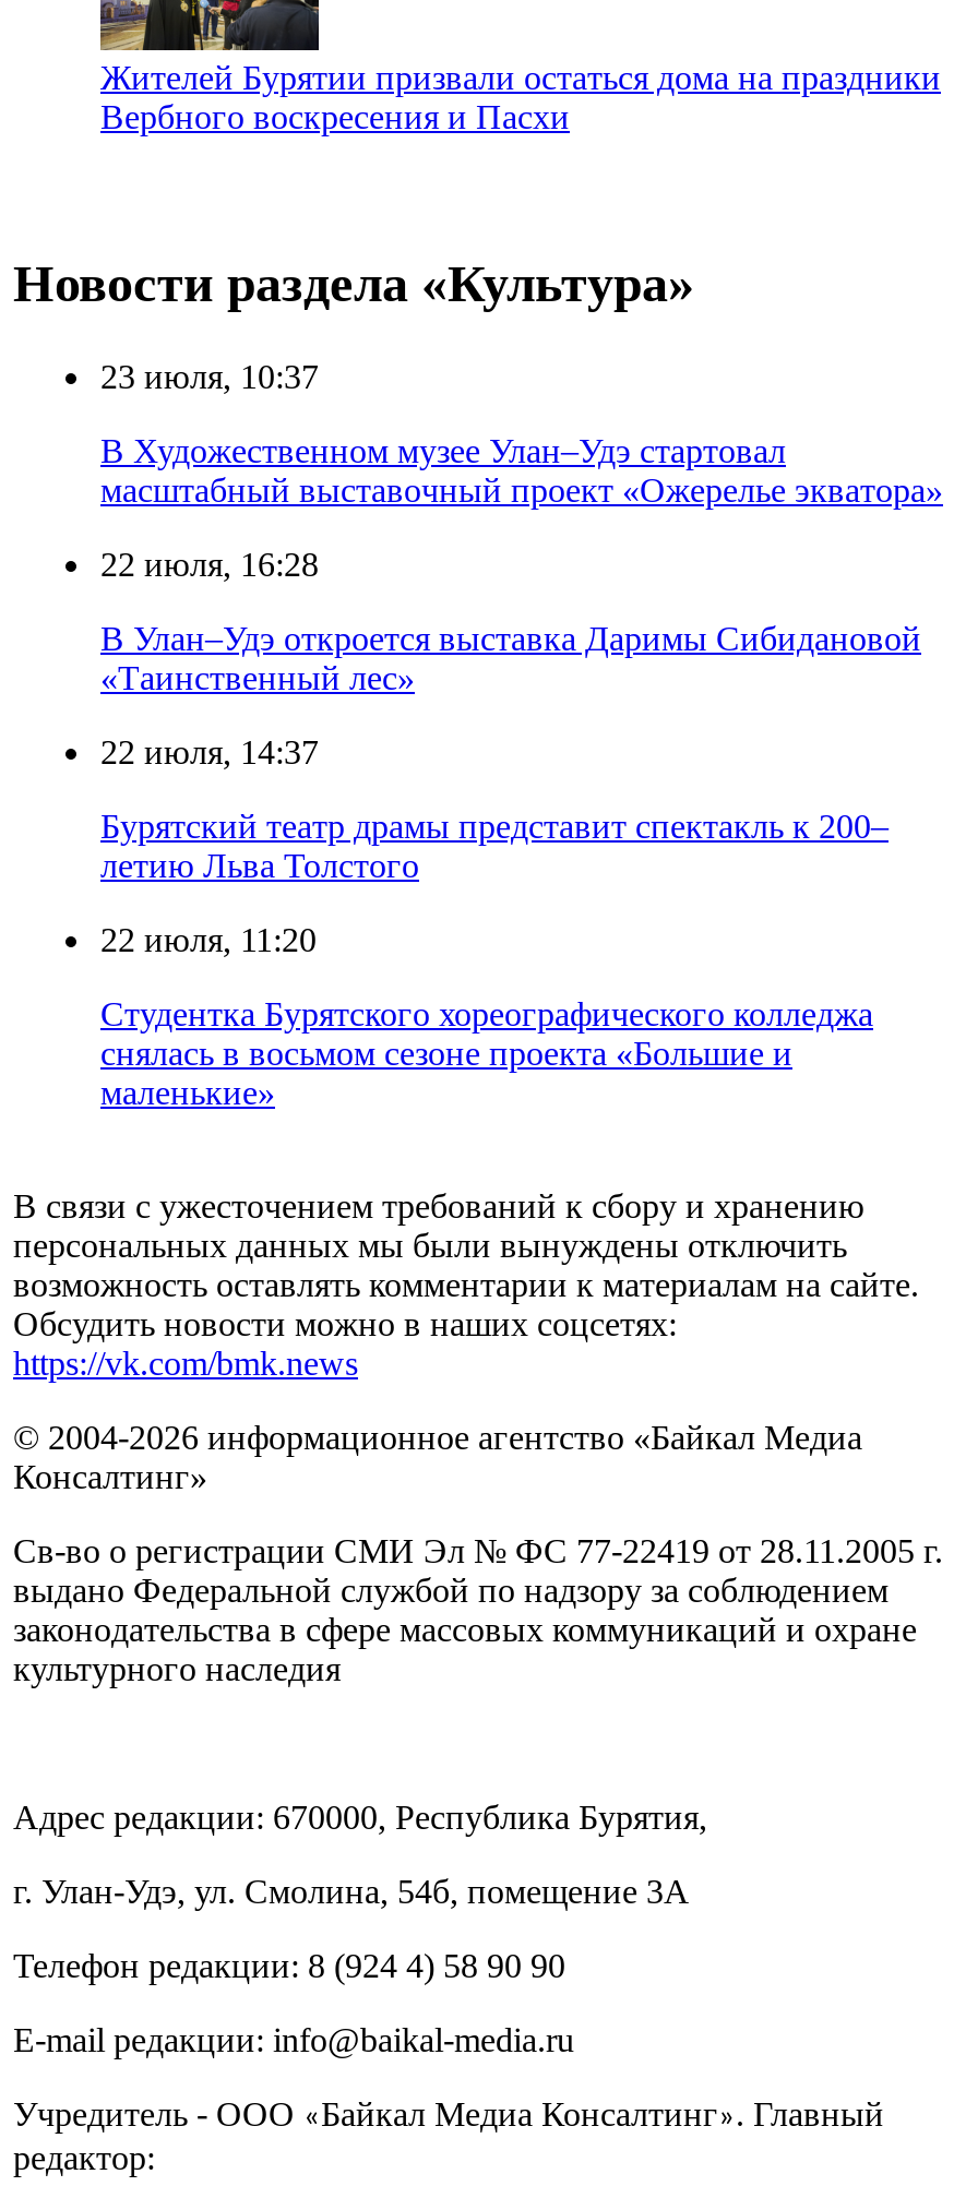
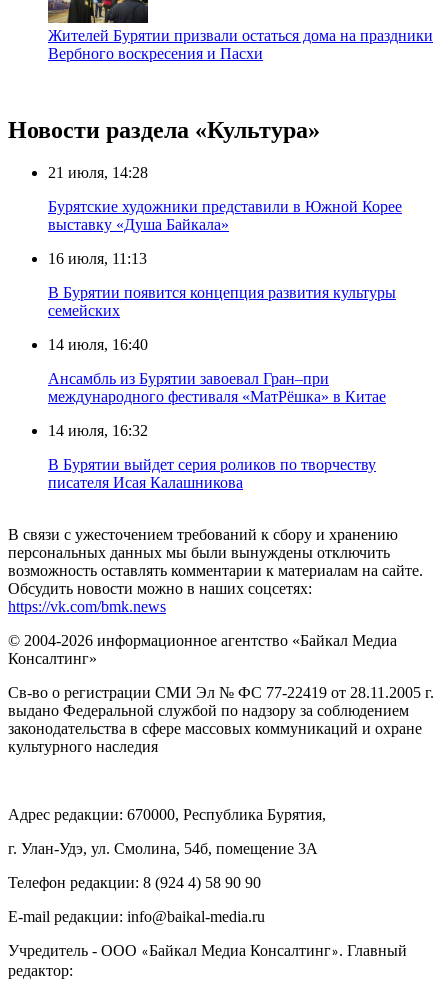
- 23 июля, 10:37
+ 21 июля, 14:28

- В Художественном музее Улан–Удэ стартовал
- масштабный выставочный проект «Ожерелье экватора»
+ Бурятские художники представили в Южной Корее
+ выставку «Душа Байкала»

- 22 июля, 16:28
+ 16 июля, 11:13

- В Улан–Удэ откроется выставка Даримы Сибидановой
- «Таинственный лес»
+ В Бурятии появится концепция развития культуры
+ семейских

- 22 июля, 14:37
+ 14 июля, 16:40

- Бурятский театр драмы представит спектакль к 200–
- летию Льва Толстого
+ Ансамбль из Бурятии завоевал Гран–при
+ международного фестиваля «МатРёшка» в Китае

- 22 июля, 11:20
+ 14 июля, 16:32

- Студентка Бурятского хореографического колледжа
- снялась в восьмом сезоне проекта «Большие и
- маленькие»
+ В Бурятии выйдет серия роликов по творчеству
+ писателя Исая Калашникова
